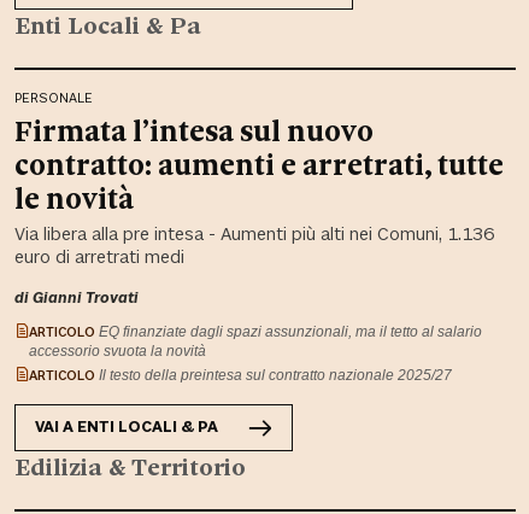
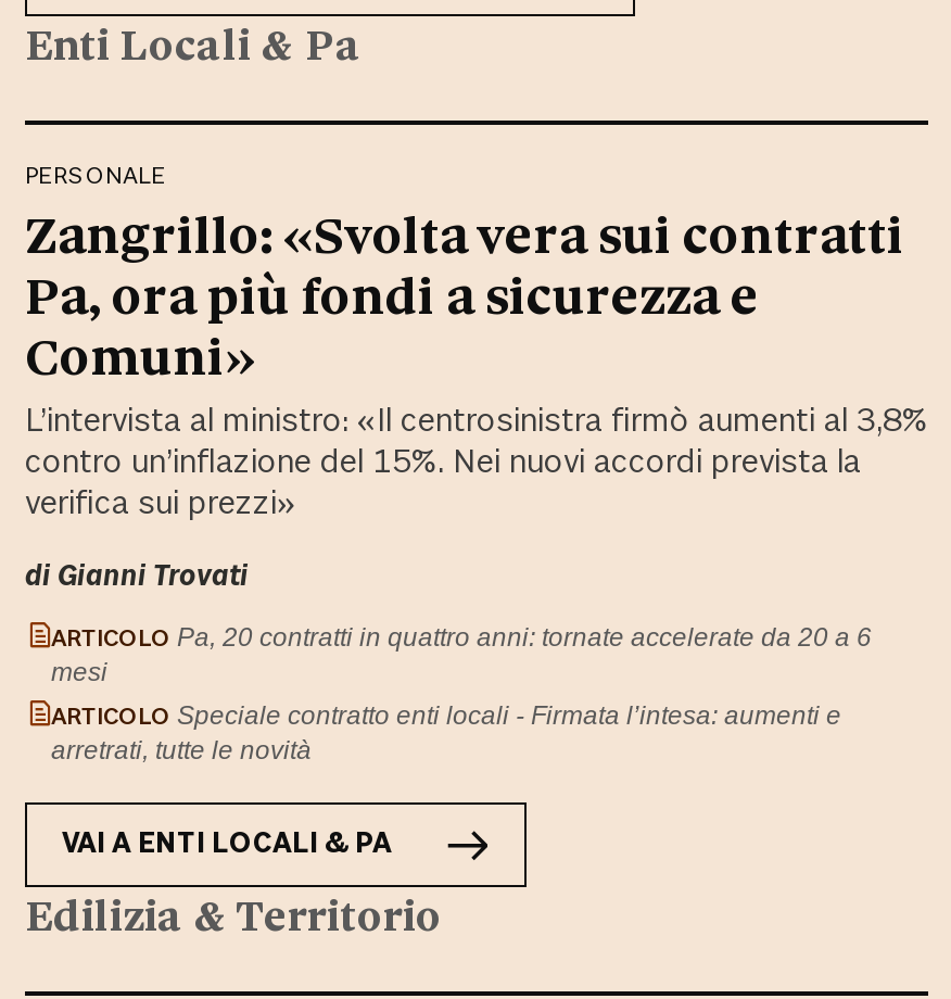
- Firmata l’intesa sul nuovo
- contratto: aumenti e arretrati, tutte
- le novità
- Via libera alla pre intesa - Aumenti più alti nei Comuni, 1.136
- euro di arretrati medi
+ Zangrillo: «Svolta vera sui contratti
+ Pa, ora più fondi a sicurezza e
+ Comuni»
+ L’intervista al ministro: «Il centrosinistra firmò aumenti al 3,8%
+ contro un’inflazione del 15%. Nei nuovi accordi prevista la
+ verifica sui prezzi»

- ARTICOLO EQ finanziate dagli spazi assunzionali, ma il tetto al salario
- accessorio svuota la novità
- ARTICOLO Il testo della preintesa sul contratto nazionale 2025/27
+ ARTICOLO Pa, 20 contratti in quattro anni: tornate accelerate da 20 a 6
+ mesi
+ ARTICOLO Speciale contratto enti locali - Firmata l’intesa: aumenti e
+ arretrati, tutte le novità
